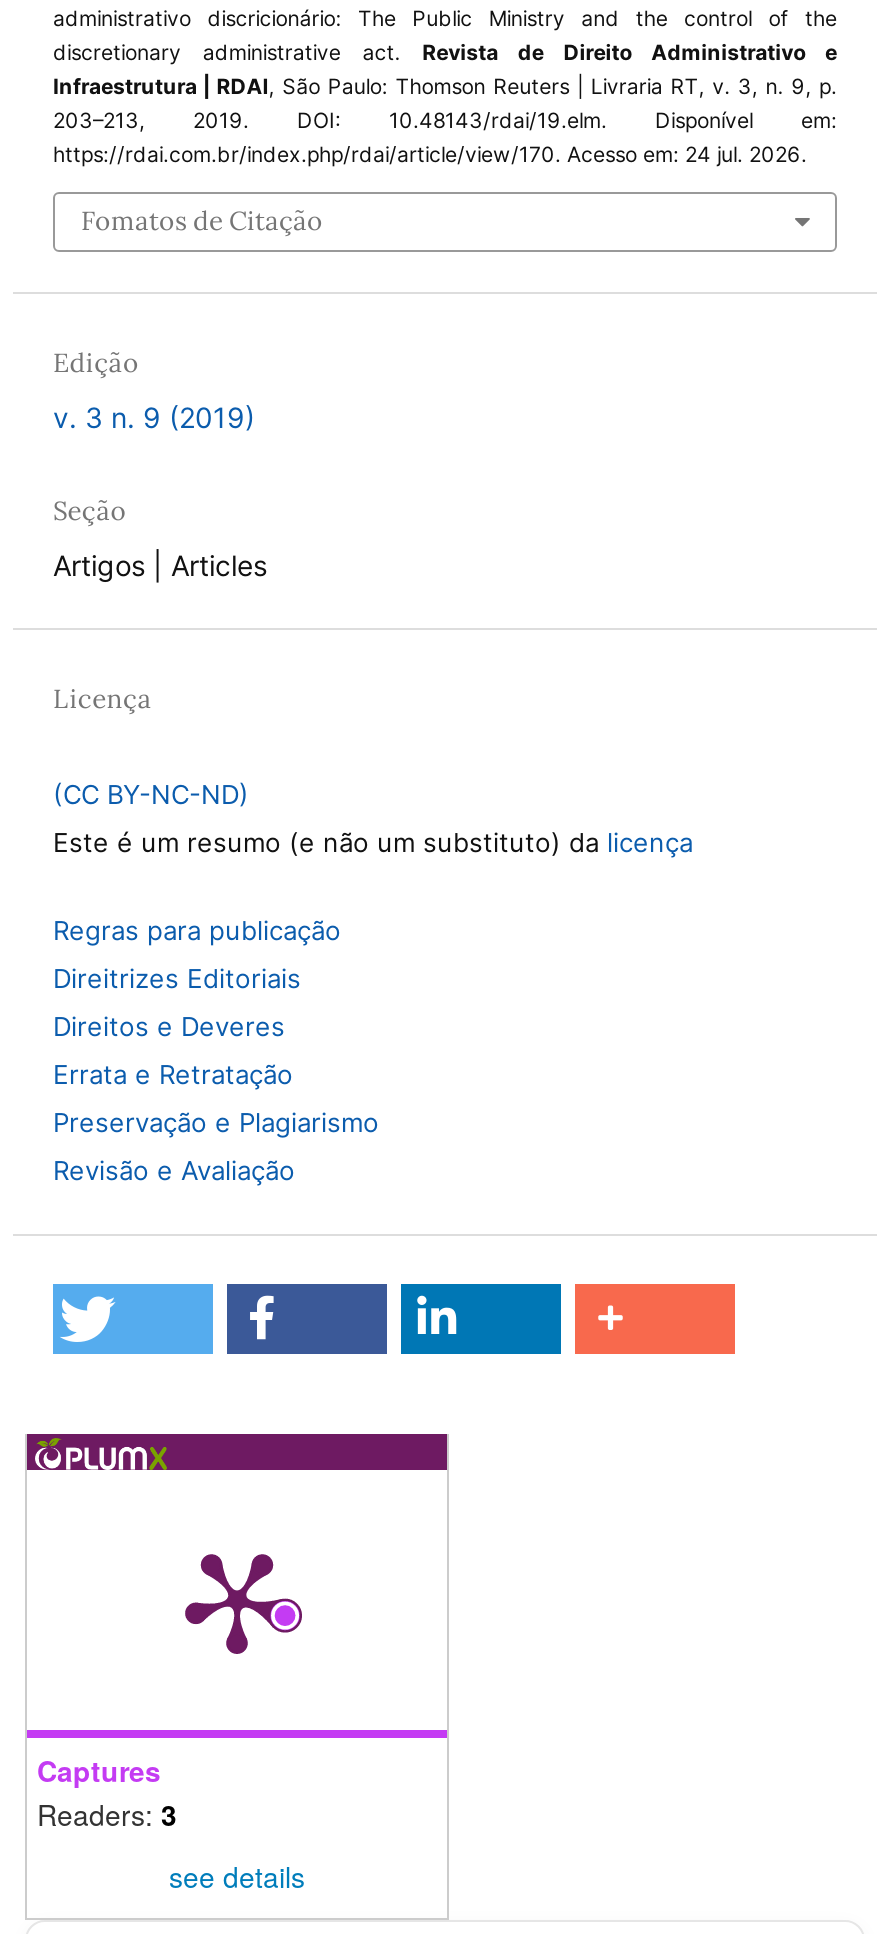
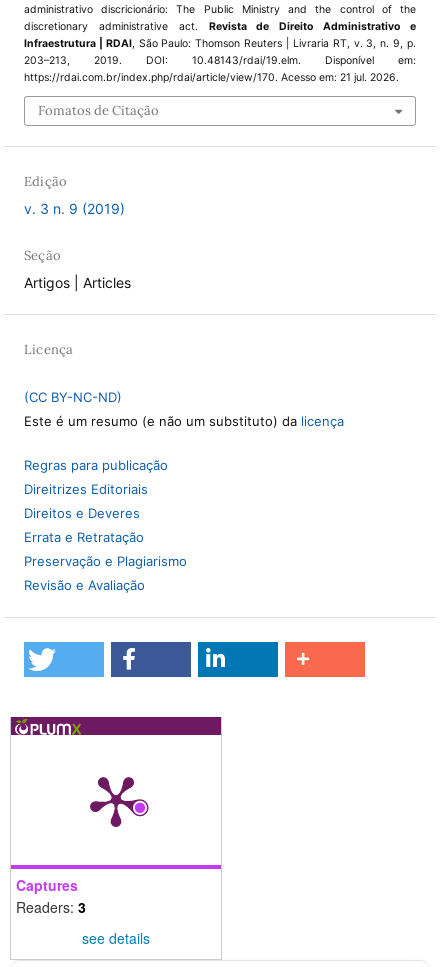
- https://rdai.com.br/index.php/rdai/article/view/170. Acesso em: 24 jul. 2026.
+ https://rdai.com.br/index.php/rdai/article/view/170. Acesso em: 21 jul. 2026.
